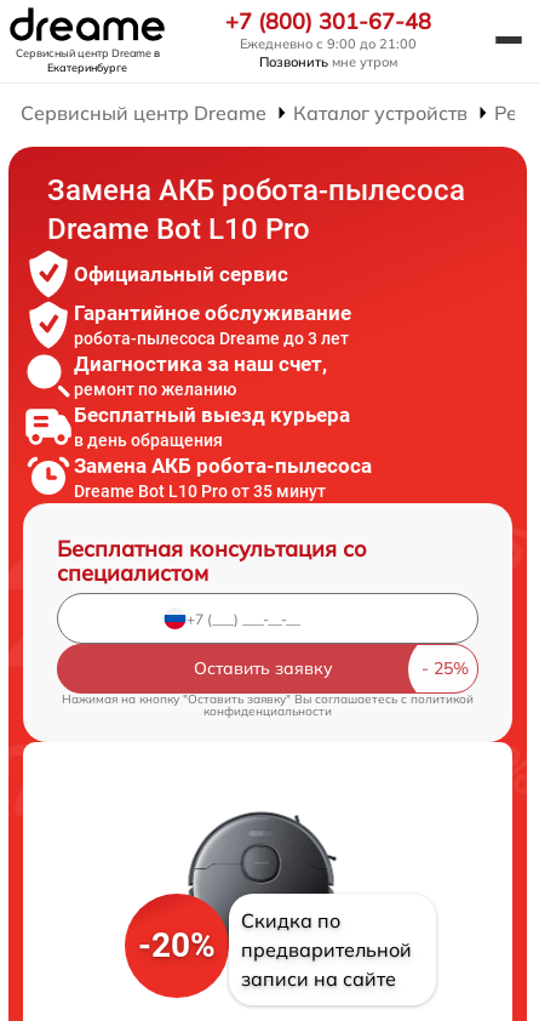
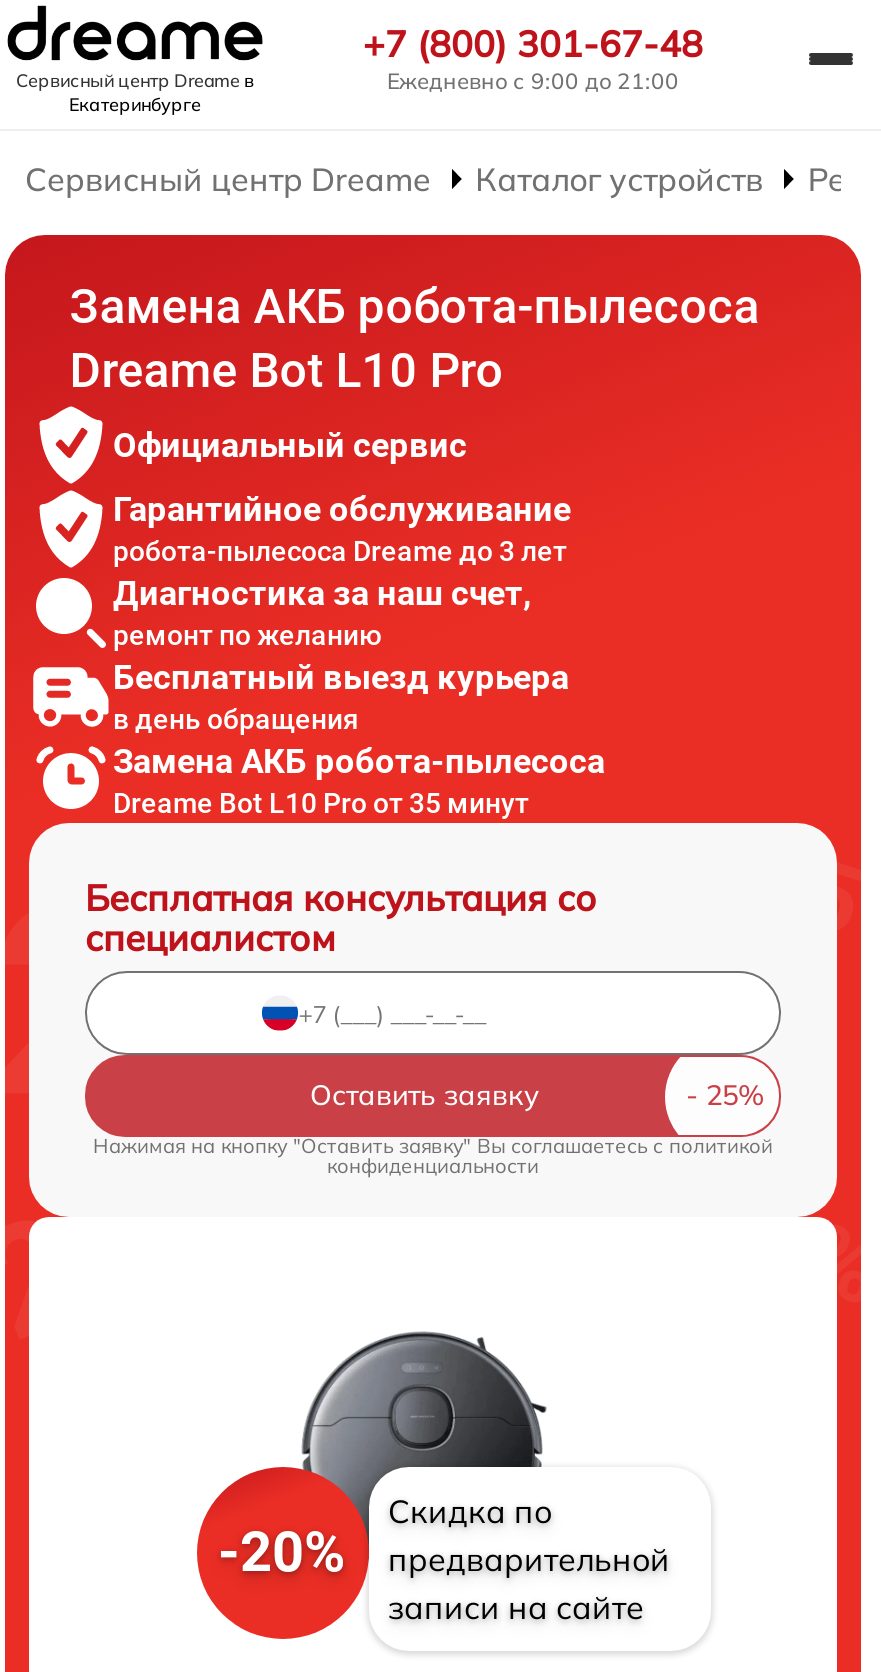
- Позвонить мне утром
